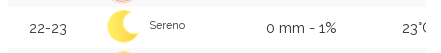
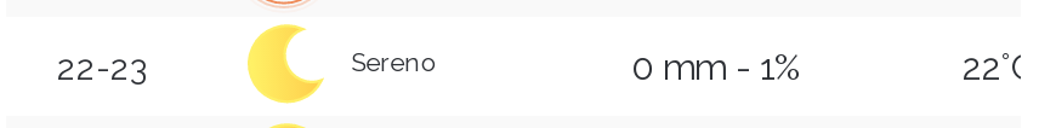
- 23°C
+ 22°C
